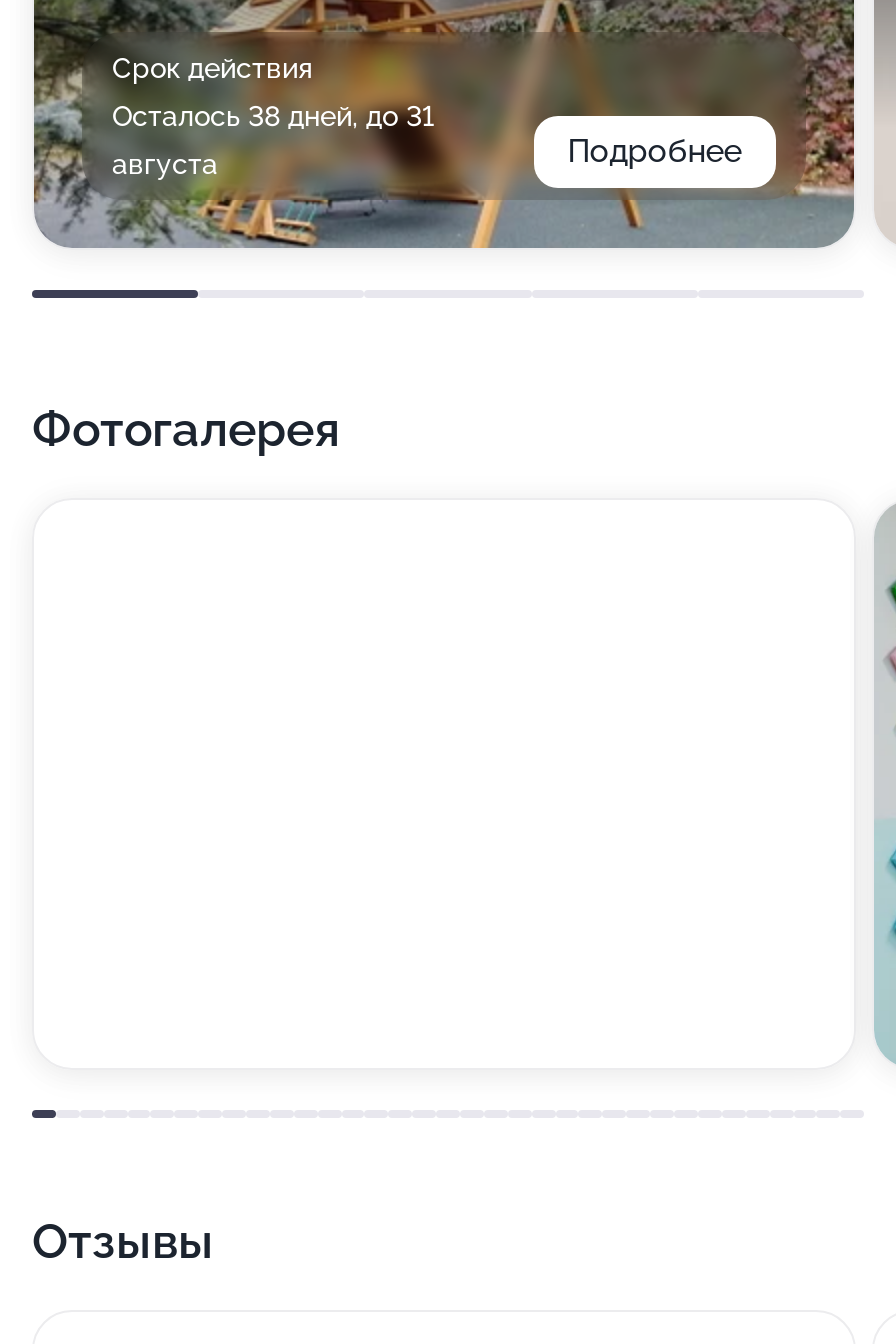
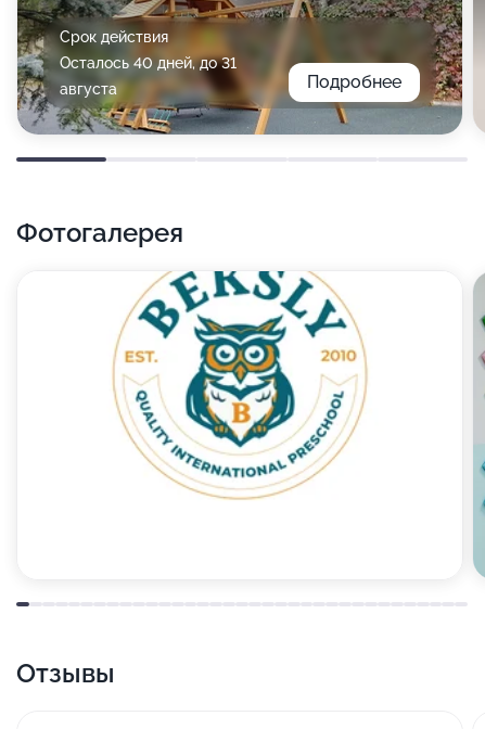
- Осталось 38 дней, до 31
+ Осталось 40 дней, до 31

+ [image]
